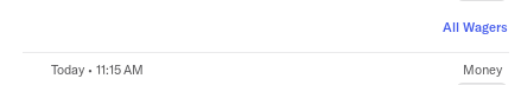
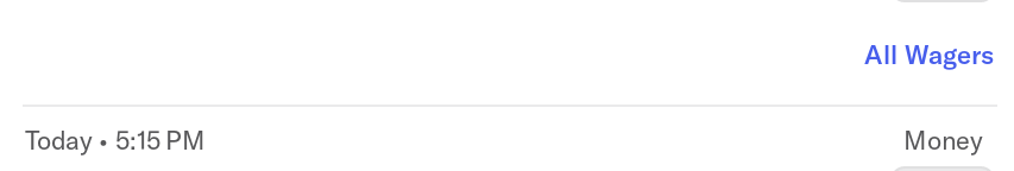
- Today • 11:15 AM
+ Today • 5:15 PM
